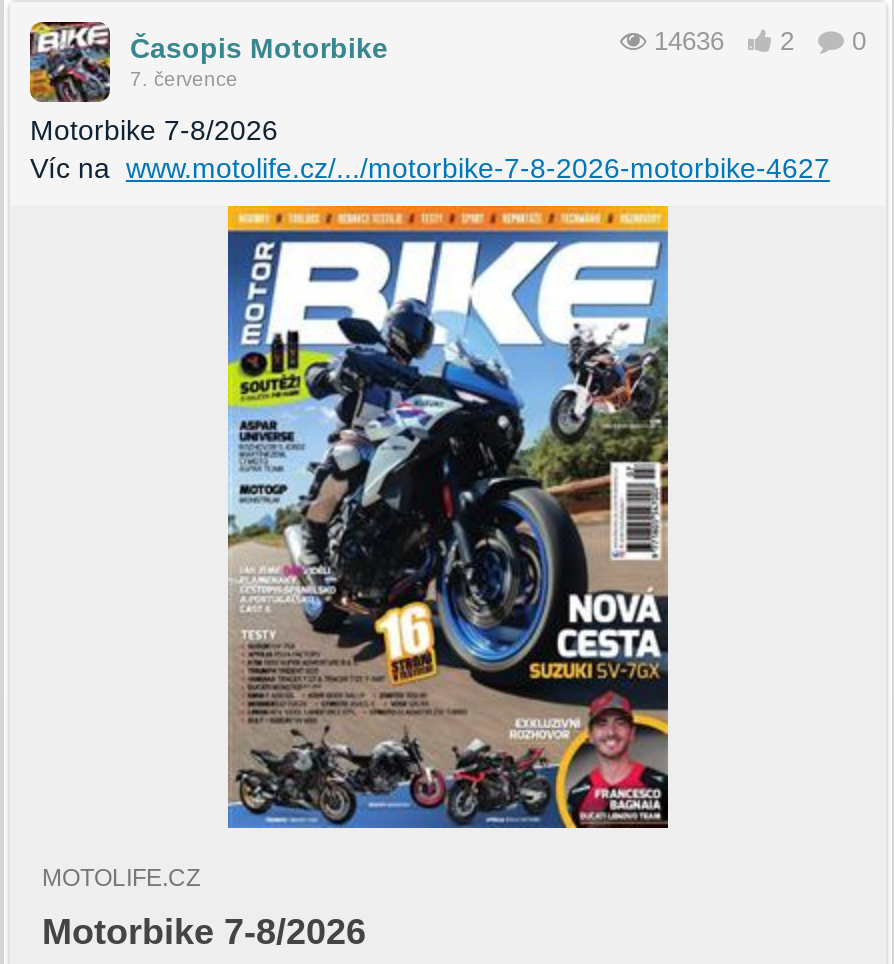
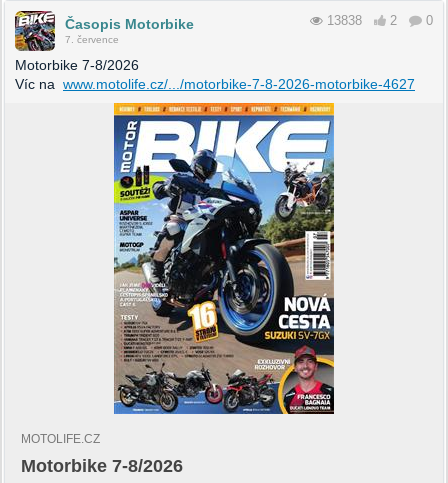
- 14636 2 0
+ 13838 2 0
